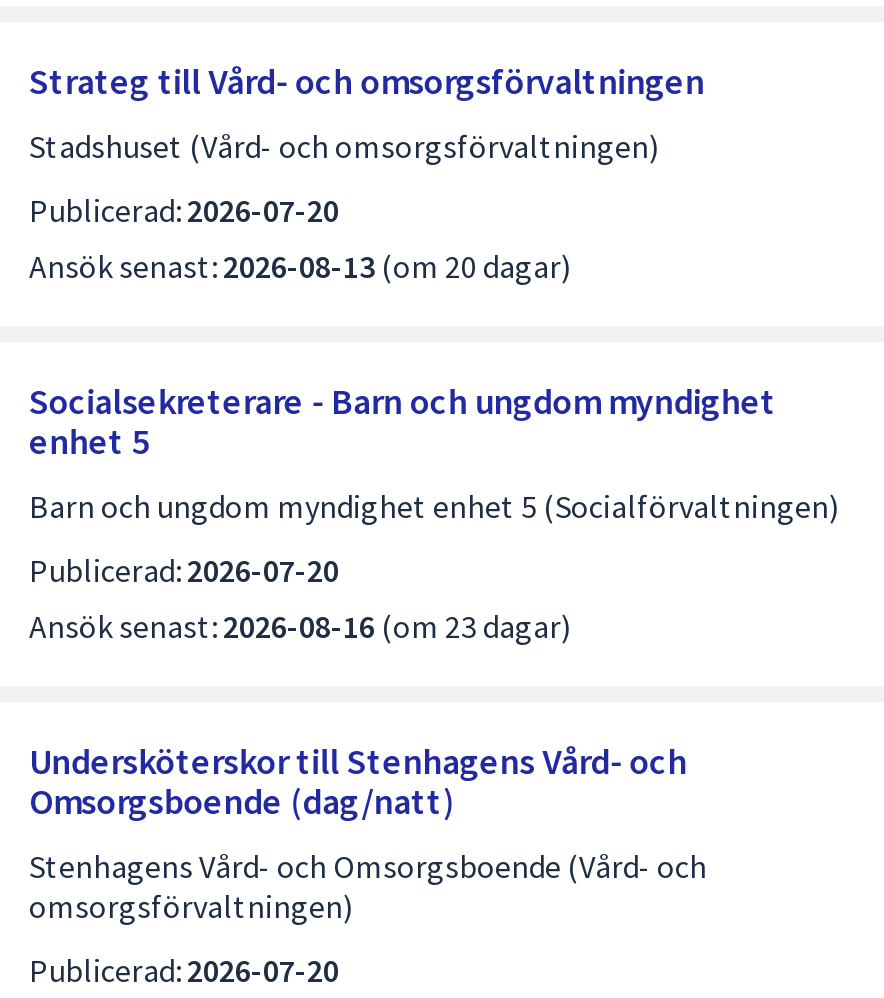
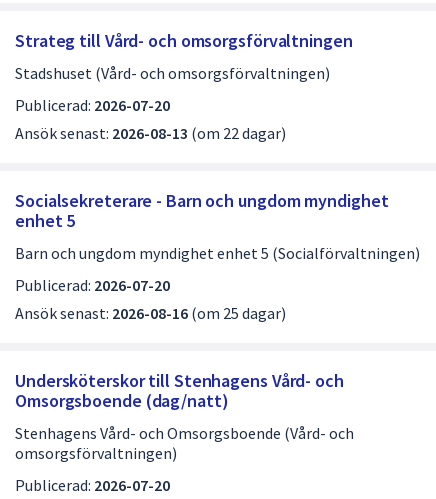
- Ansök senast: 2026-08-13 (om 20 dagar)
+ Ansök senast: 2026-08-13 (om 22 dagar)

- Ansök senast: 2026-08-16 (om 23 dagar)
+ Ansök senast: 2026-08-16 (om 25 dagar)
